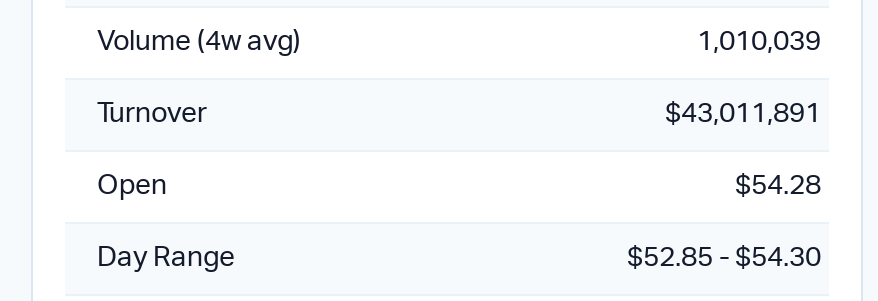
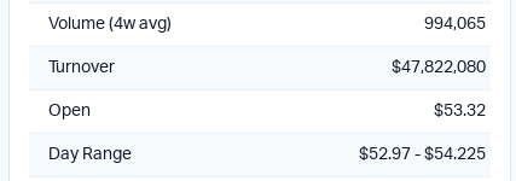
- 1,010,039
+ 994,065

- $43,011,891
+ $47,822,080

- $54.28
+ $53.32

- $52.85 - $54.30
+ $52.97 - $54.225
